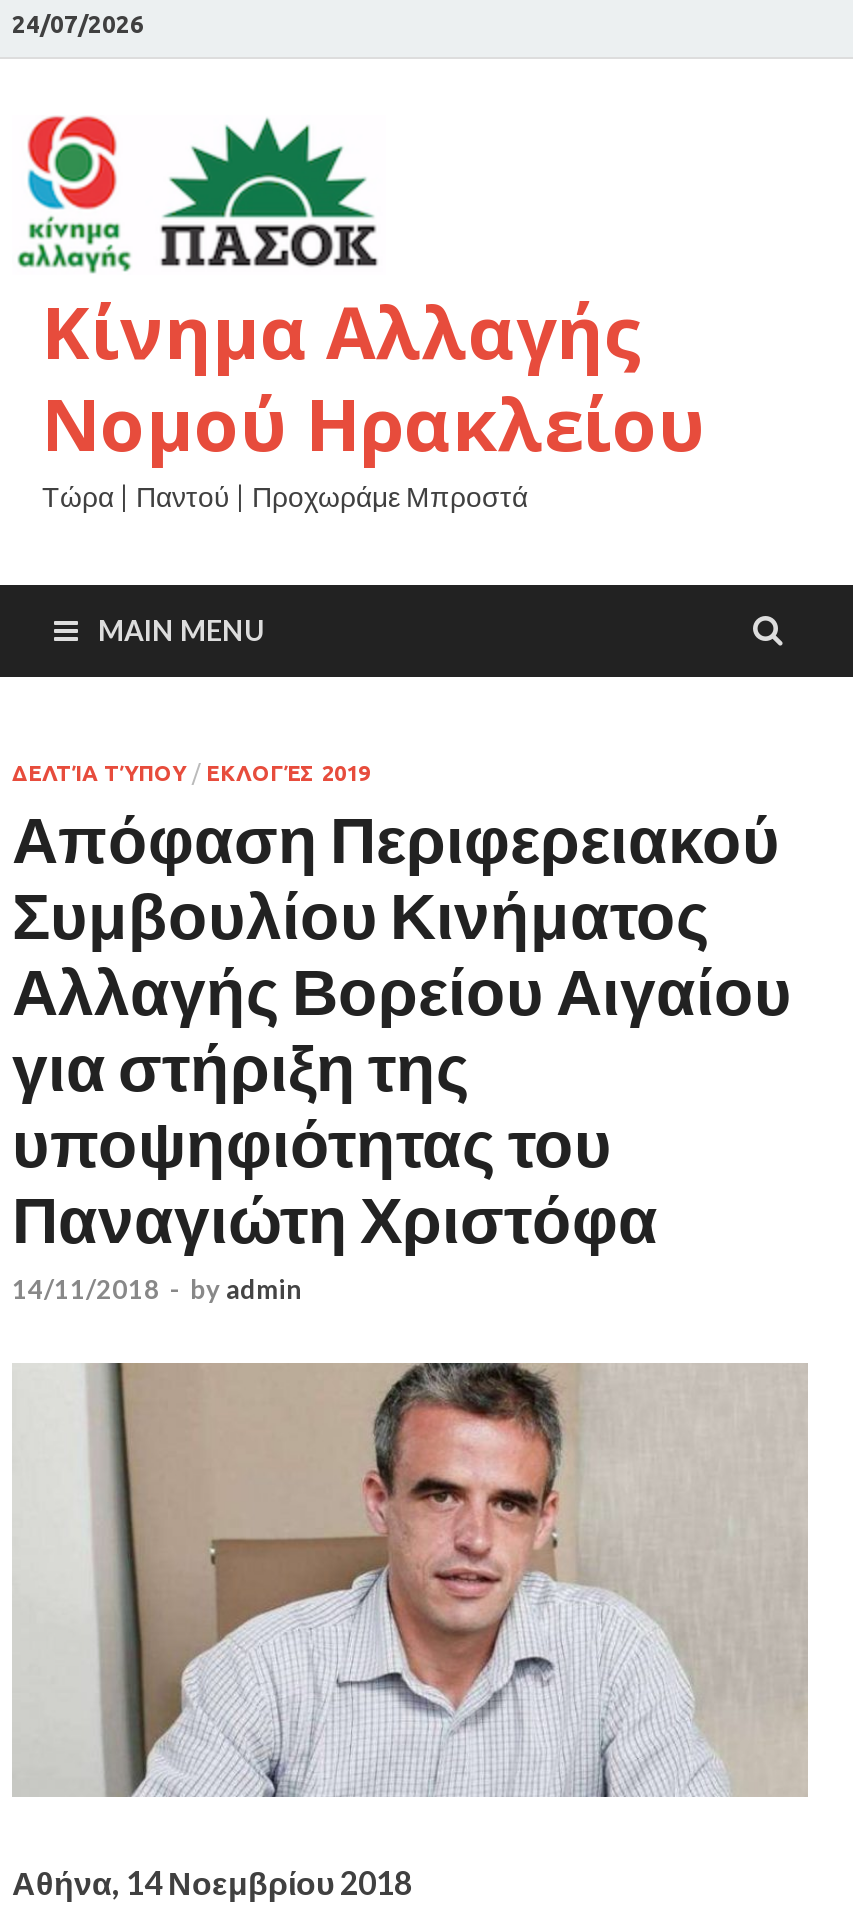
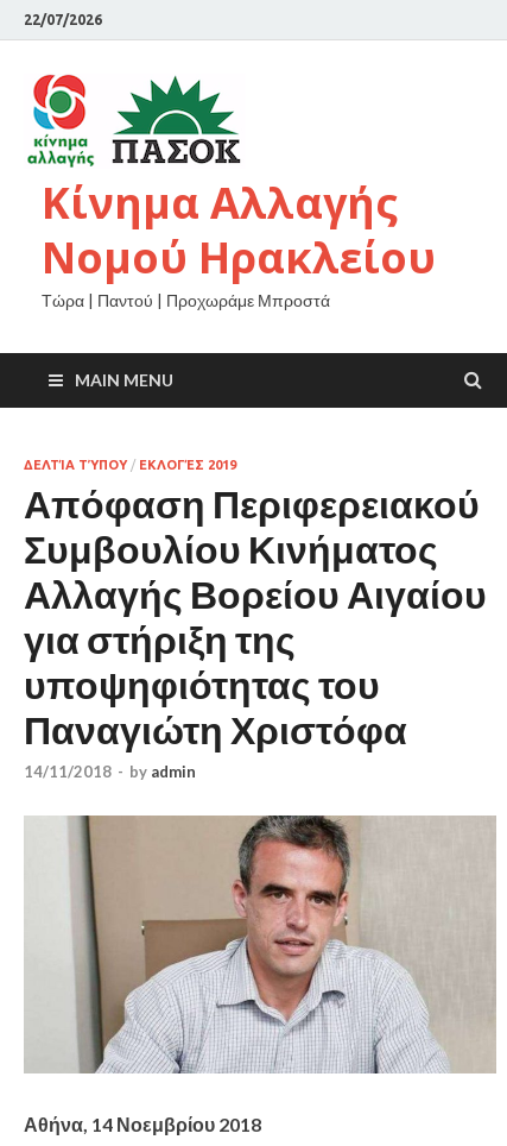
- 24/07/2026
+ 22/07/2026
